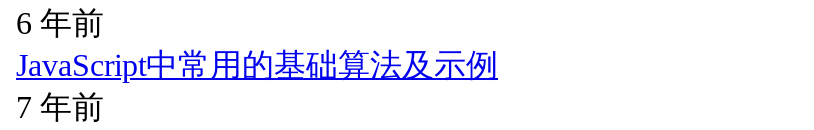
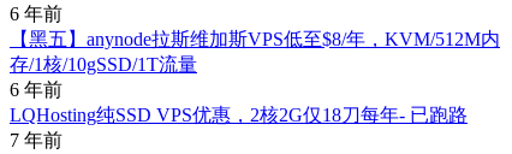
- JavaScript中常用的基础算法及示例
+ 【黑五】anynode拉斯维加斯VPS低至$8/年，KVM/512M内
+ 存/1核/10gSSD/1T流量
+ 6 年前
+ LQHosting纯SSD VPS优惠，2核2G仅18刀每年- 已跑路
